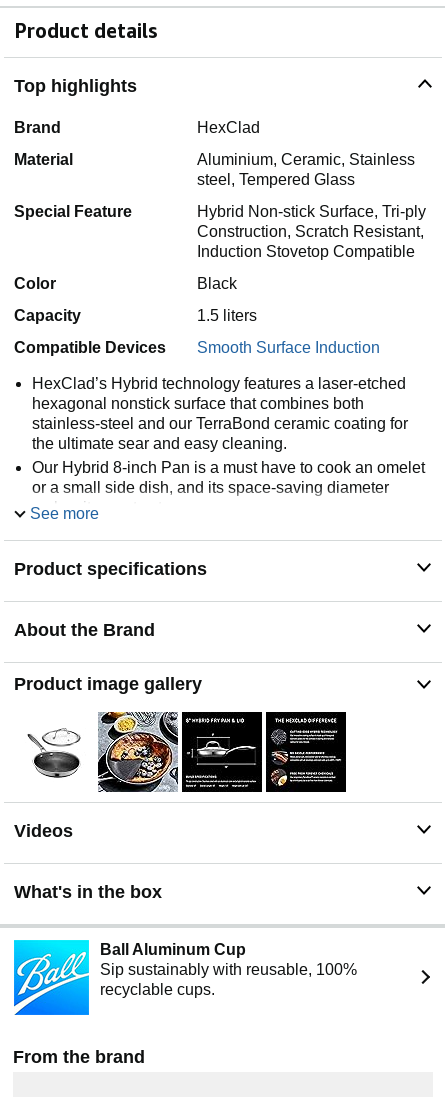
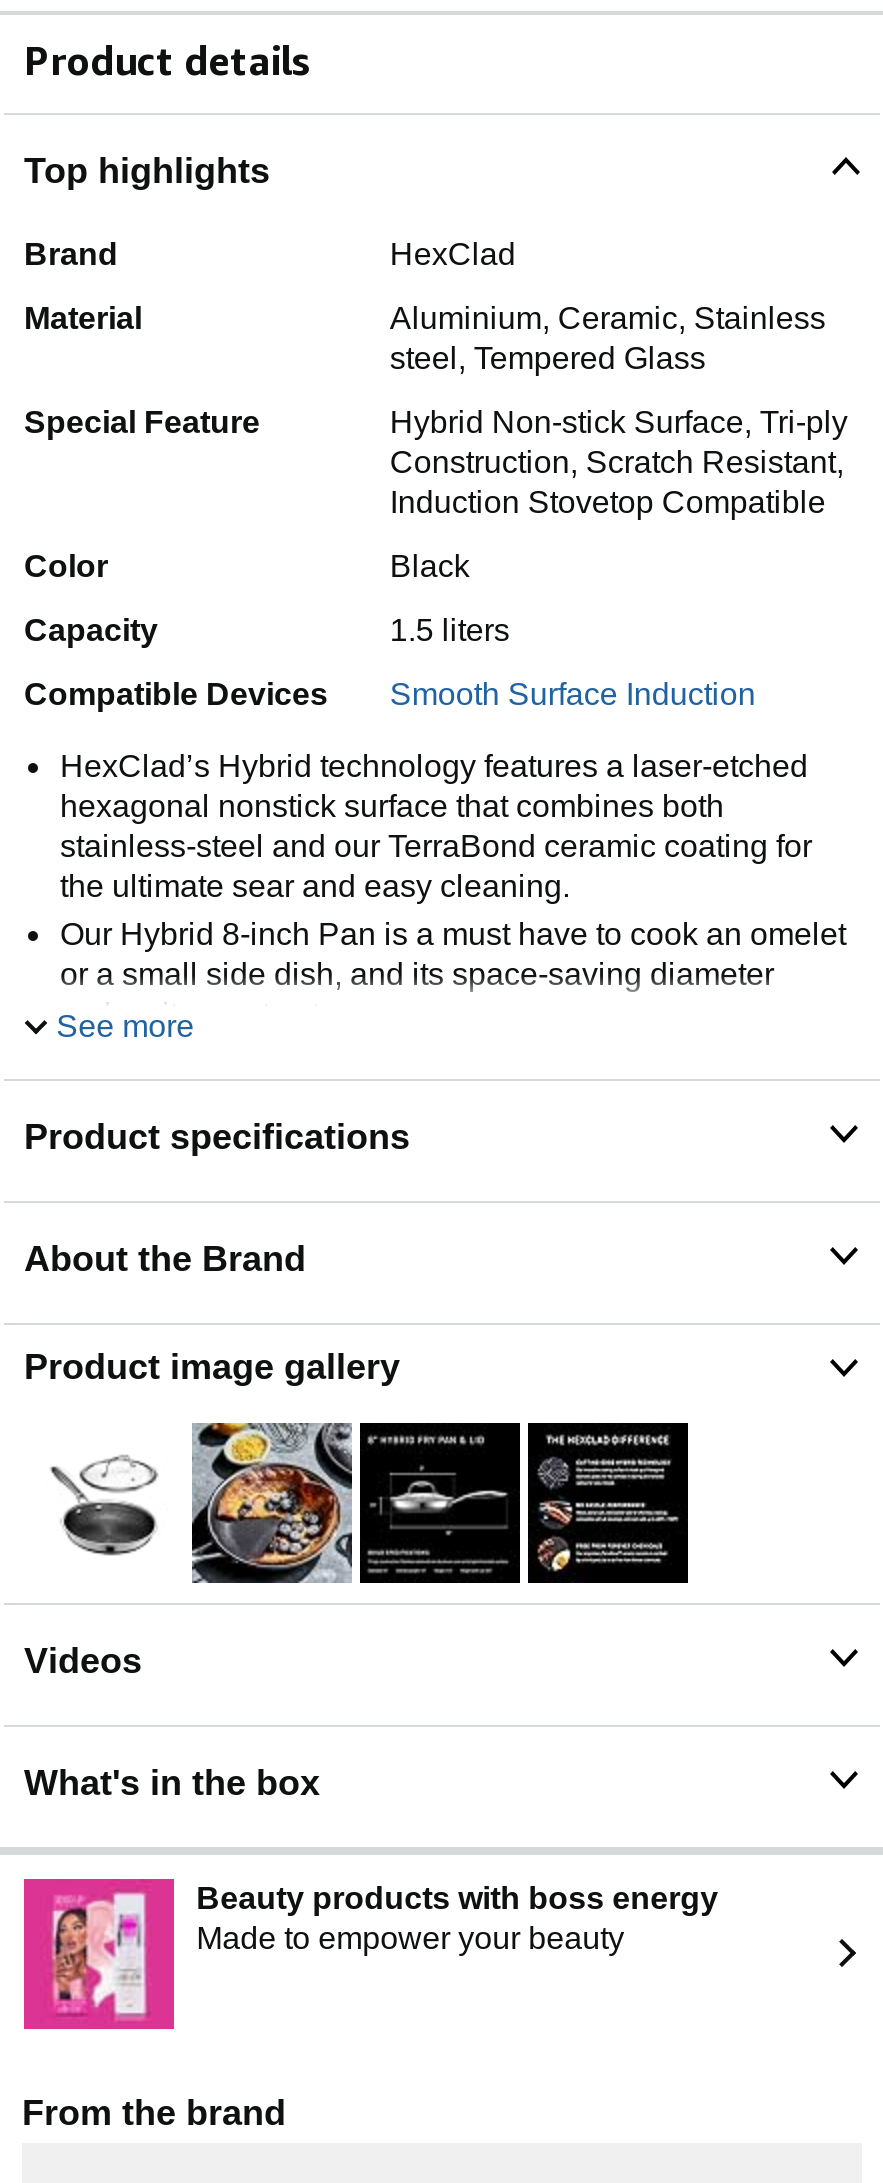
- [image]
- Ball Aluminum Cup
- Sip sustainably with reusable, 100%
- recyclable cups.
+ [image]
+ Beauty products with boss energy
+ Made to empower your beauty
